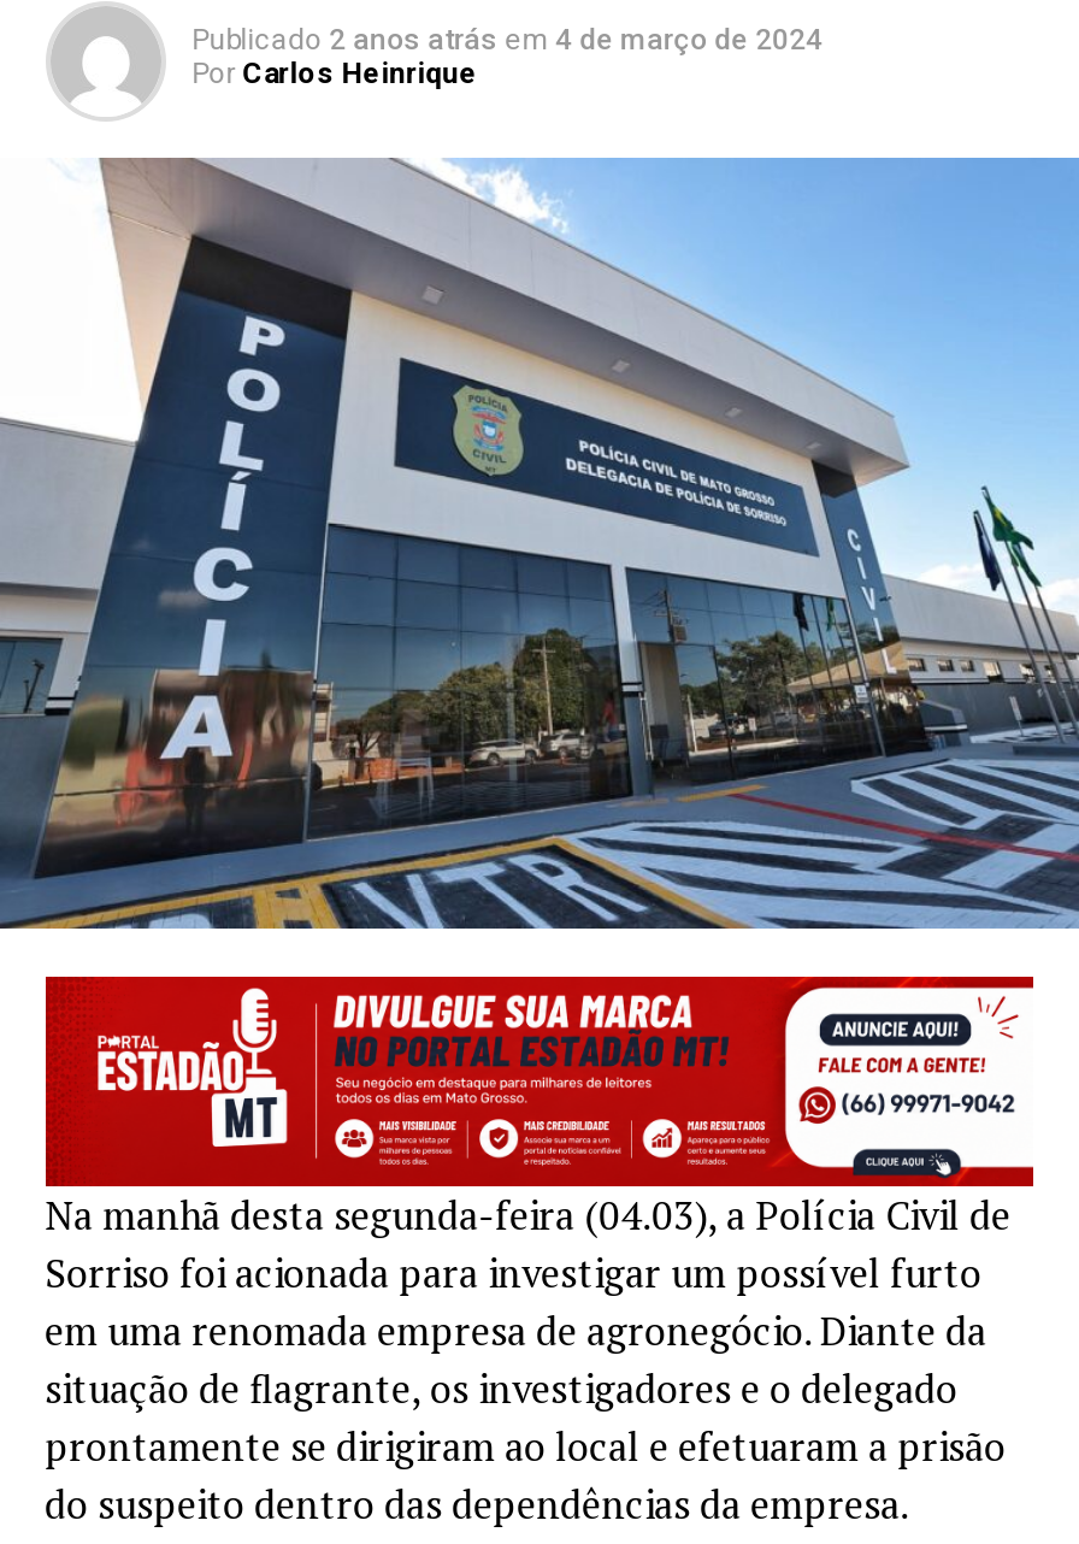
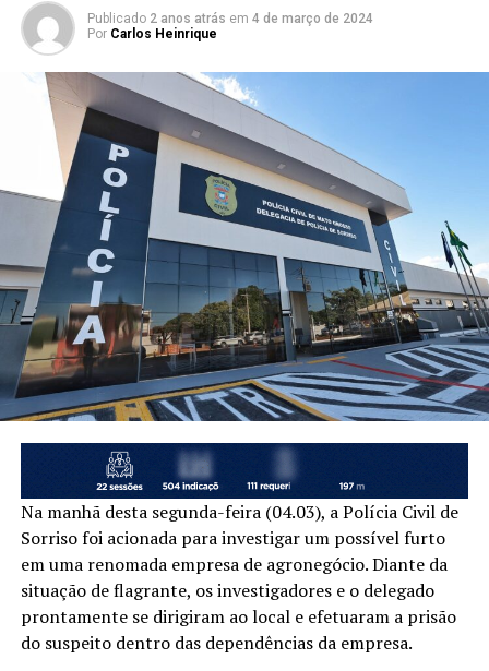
- [image]
+ [image]
